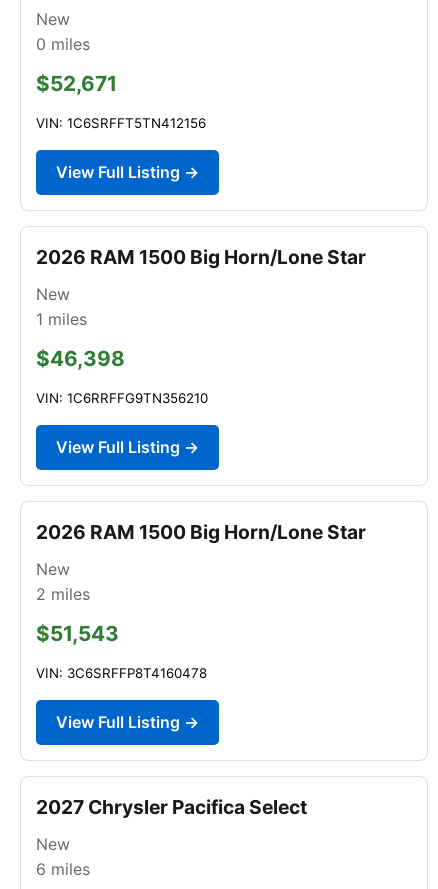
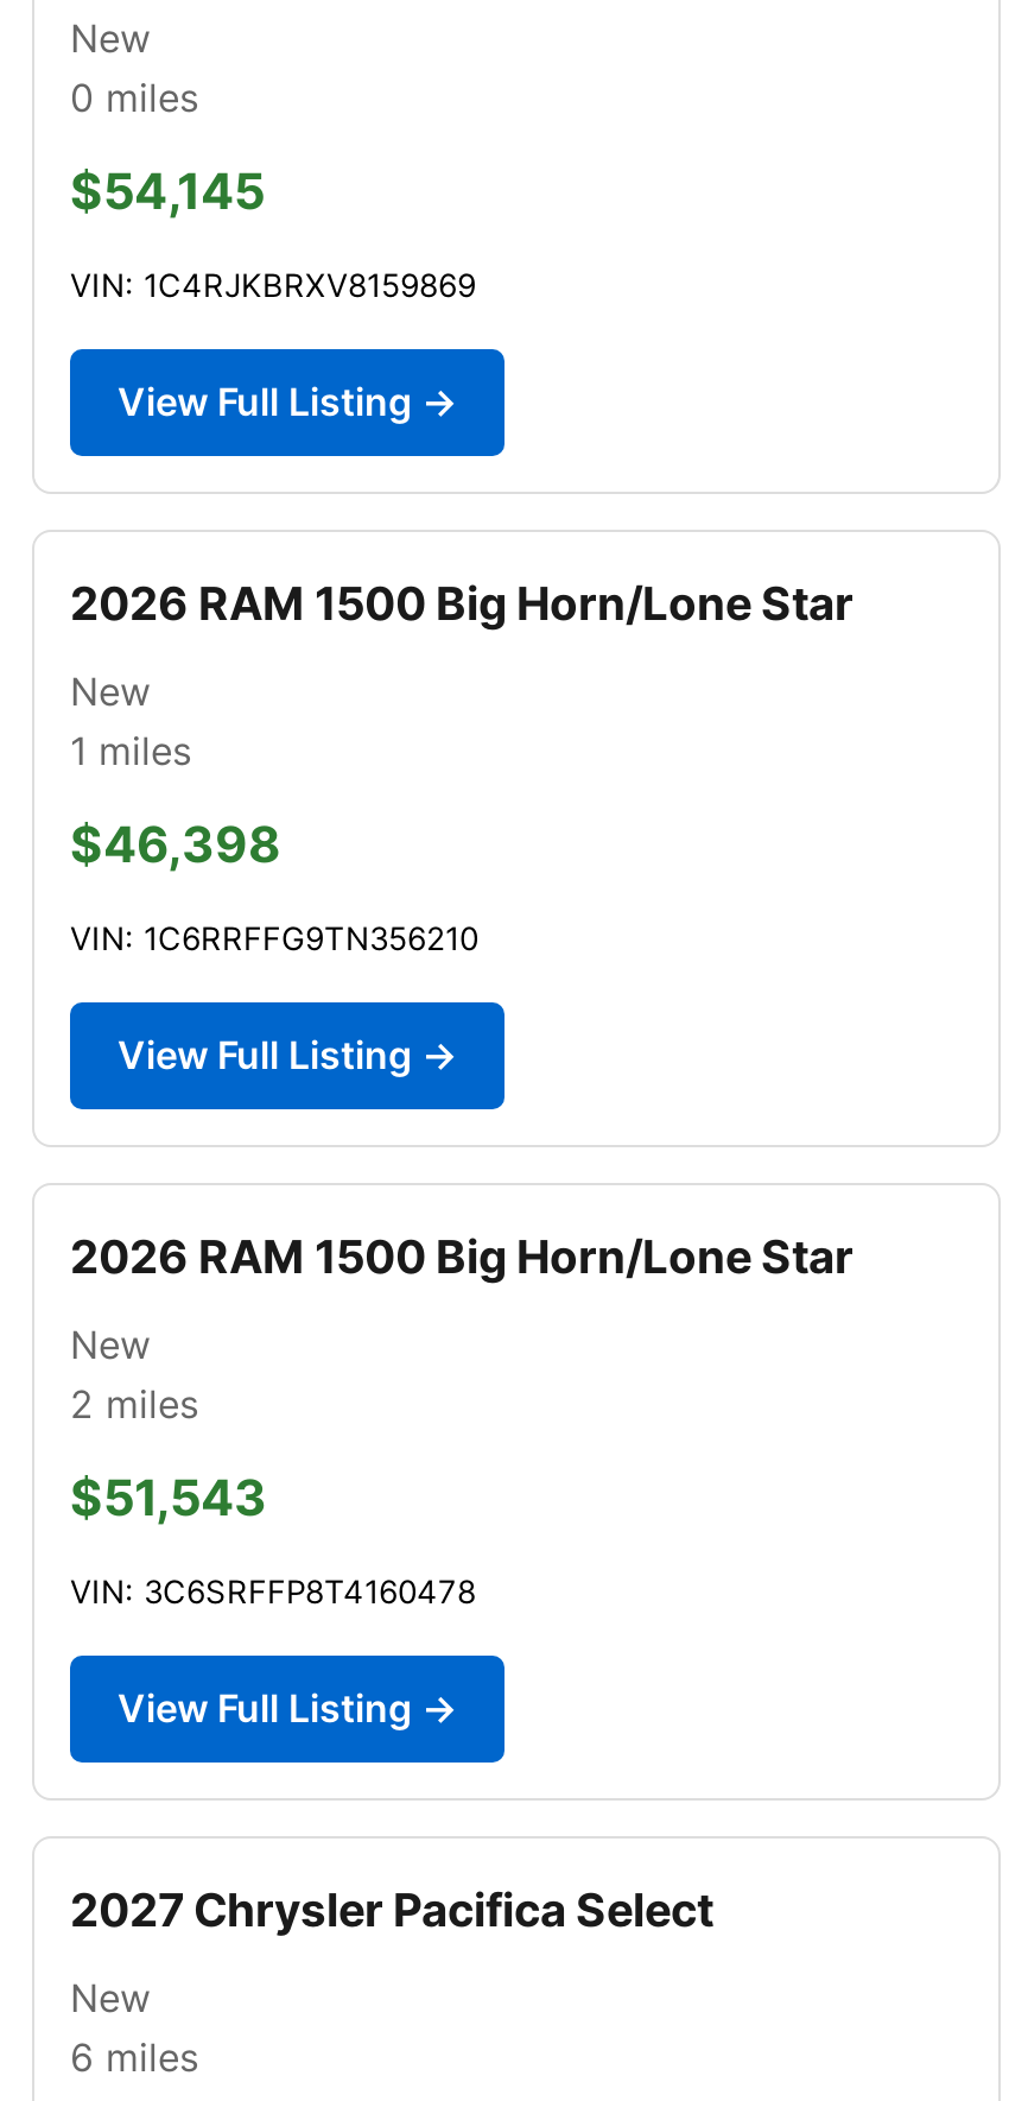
- $52,671
+ $54,145

- VIN: 1C6SRFFT5TN412156
+ VIN: 1C4RJKBRXV8159869
